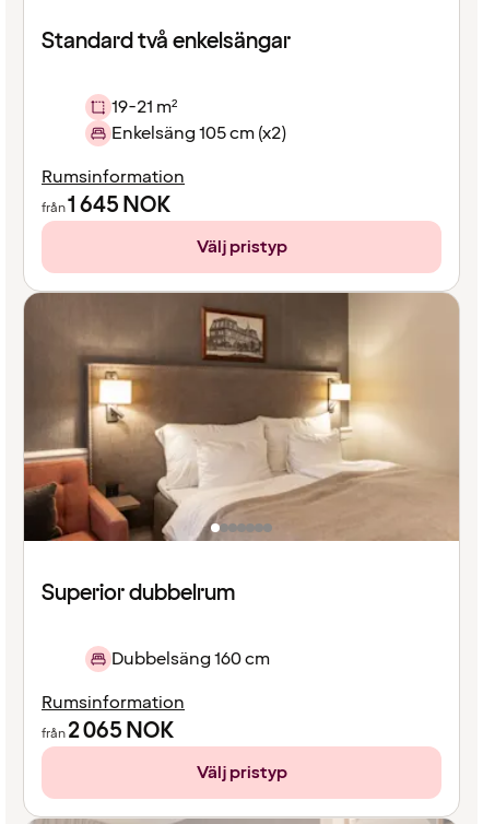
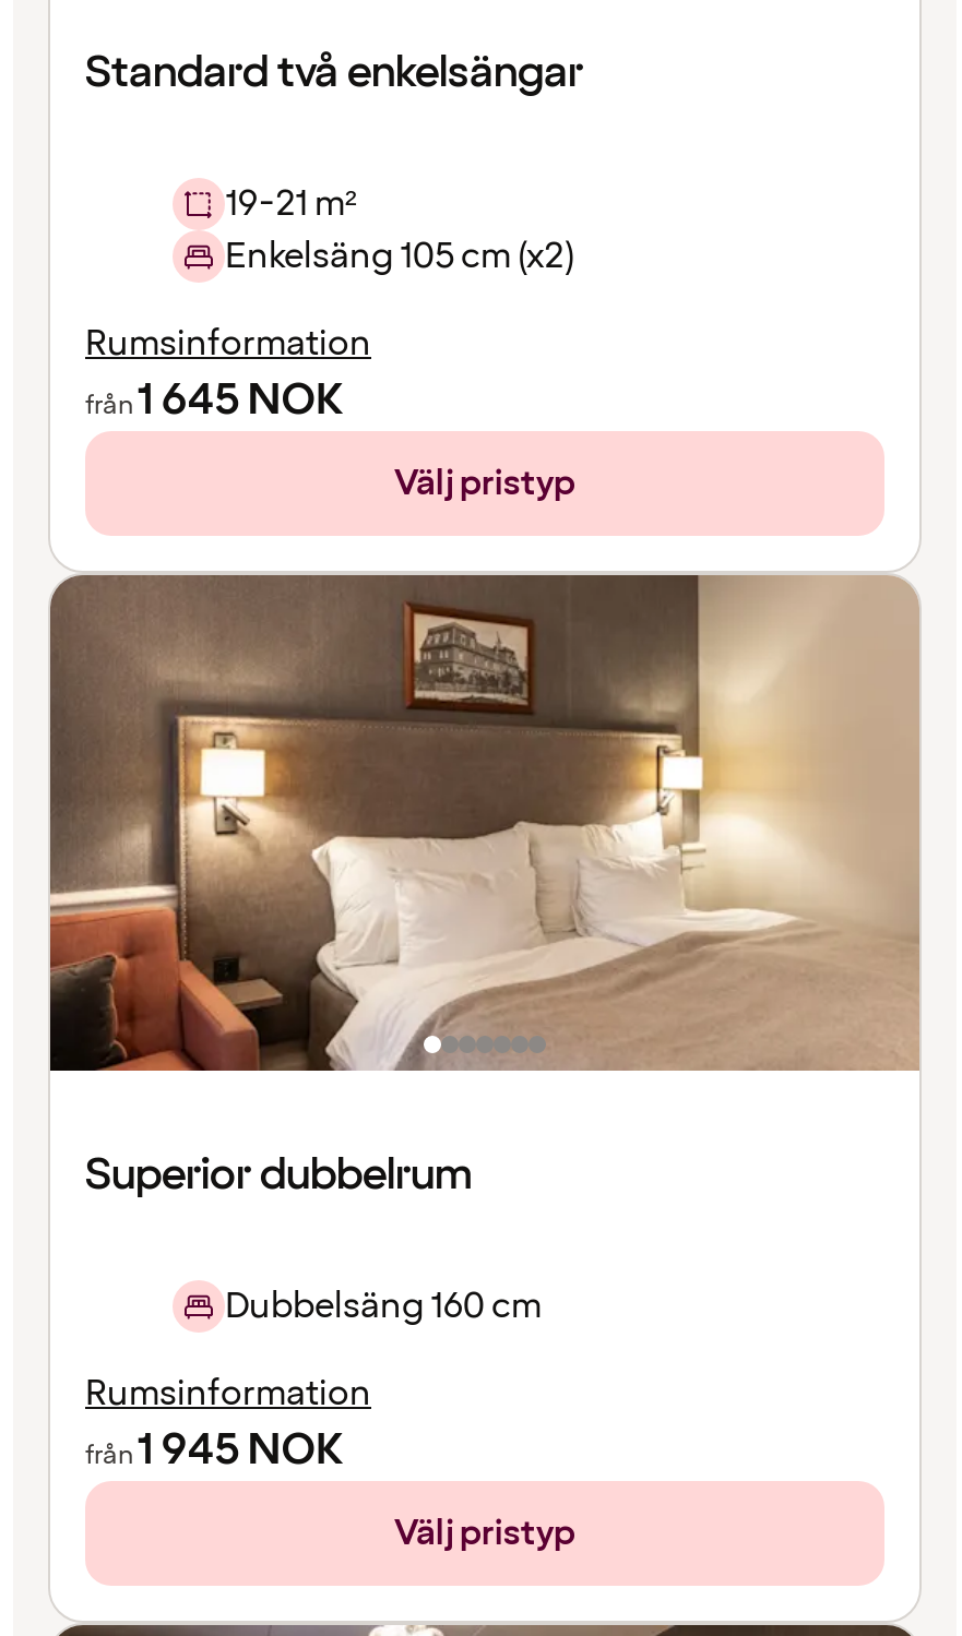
- från 2 065 NOK
+ från 1 945 NOK
